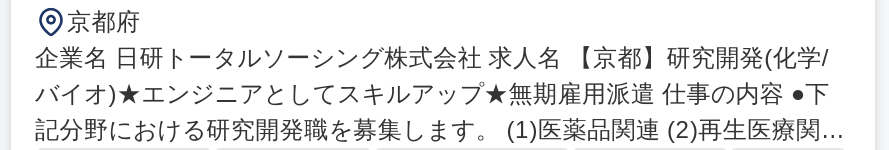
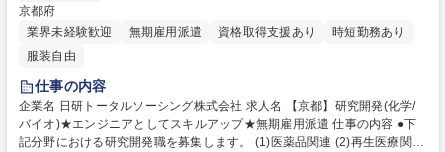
+ 業界未経験歓迎
+ 無期雇用派遣
+ 資格取得支援あり
+ 時短勤務あり
+ 服装自由
+ 仕事の内容
